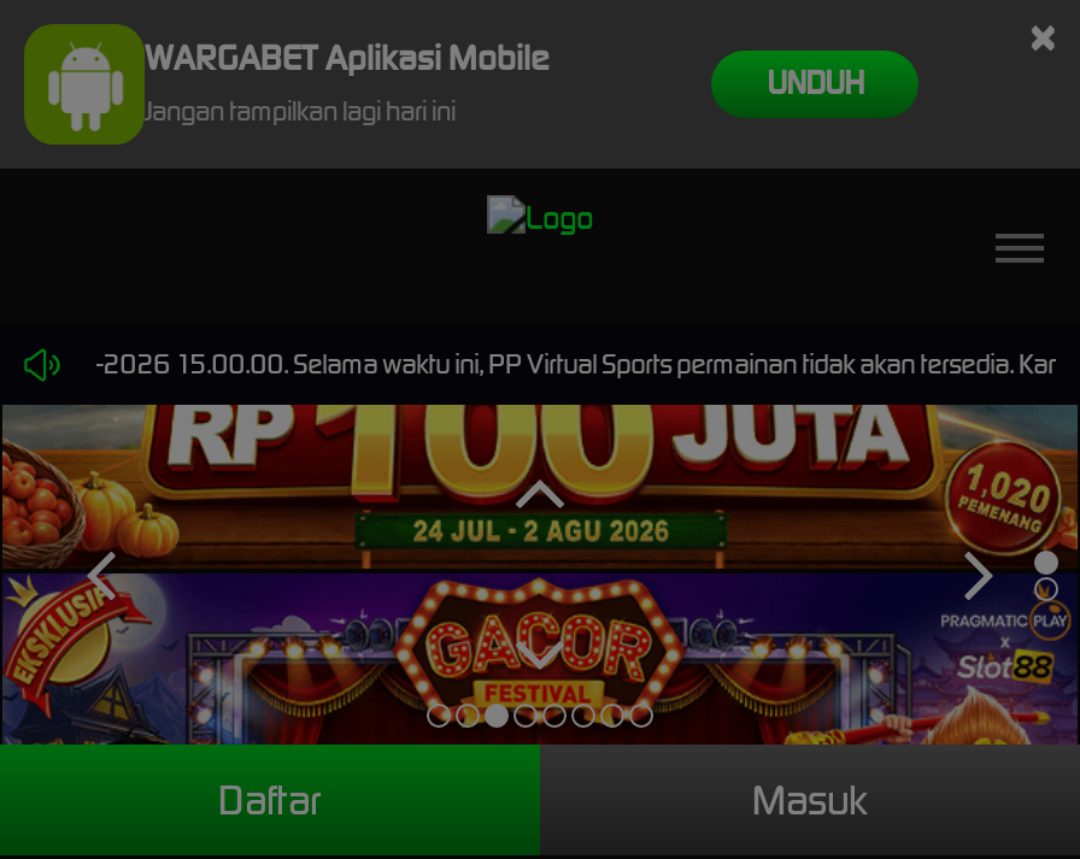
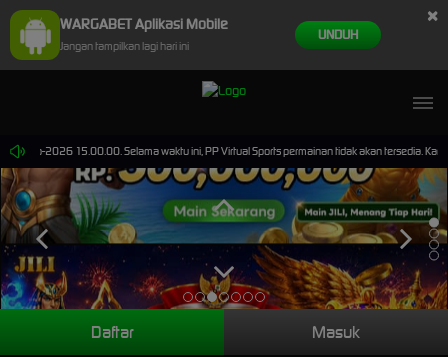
- [image]
+ [image]
